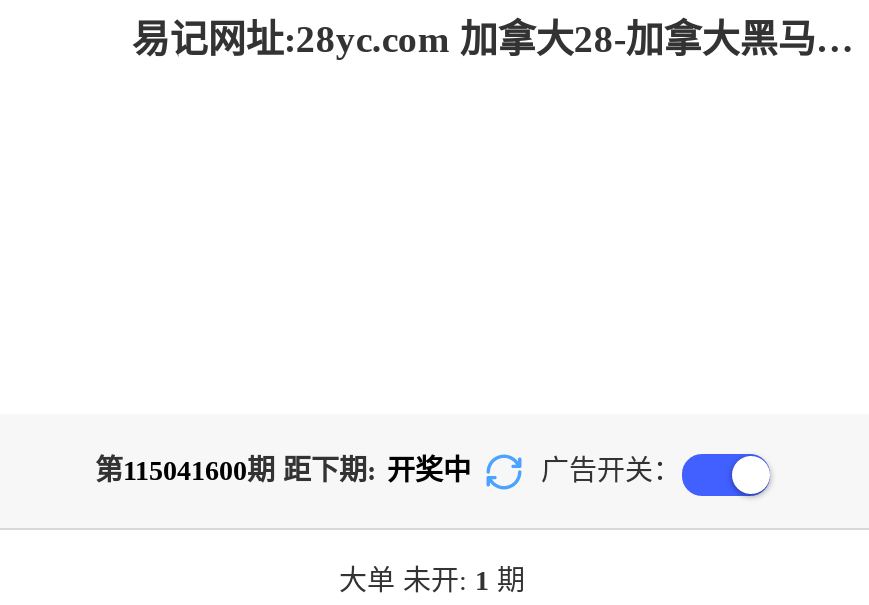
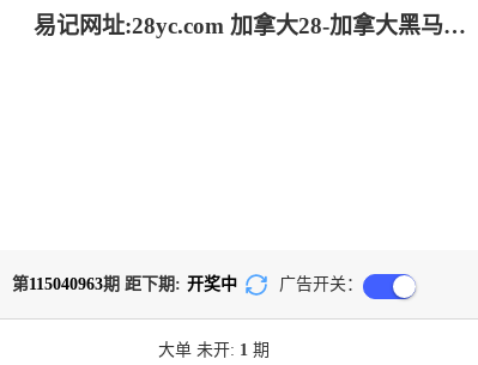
- 第115041600期 距下期: 开奖中
+ 第115040963期 距下期: 开奖中
